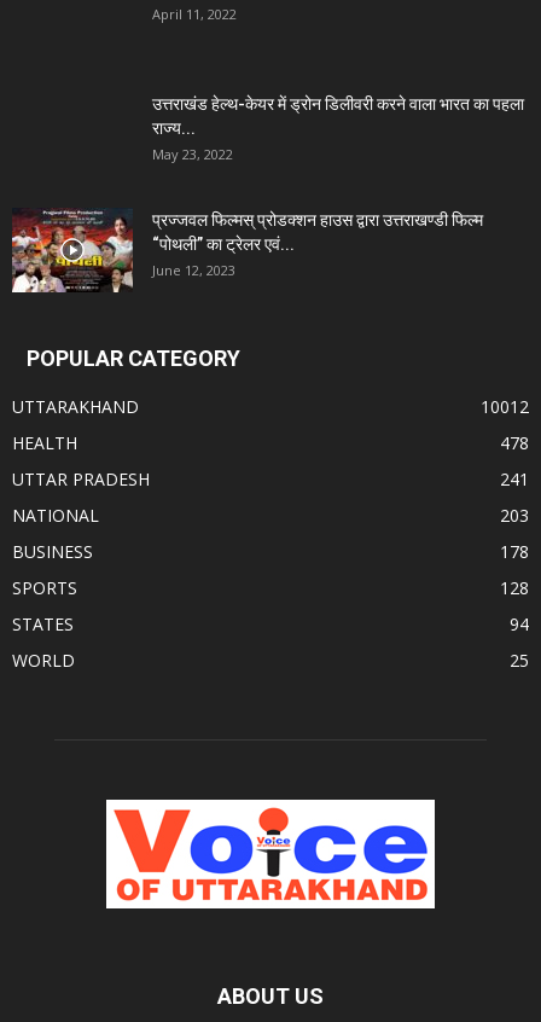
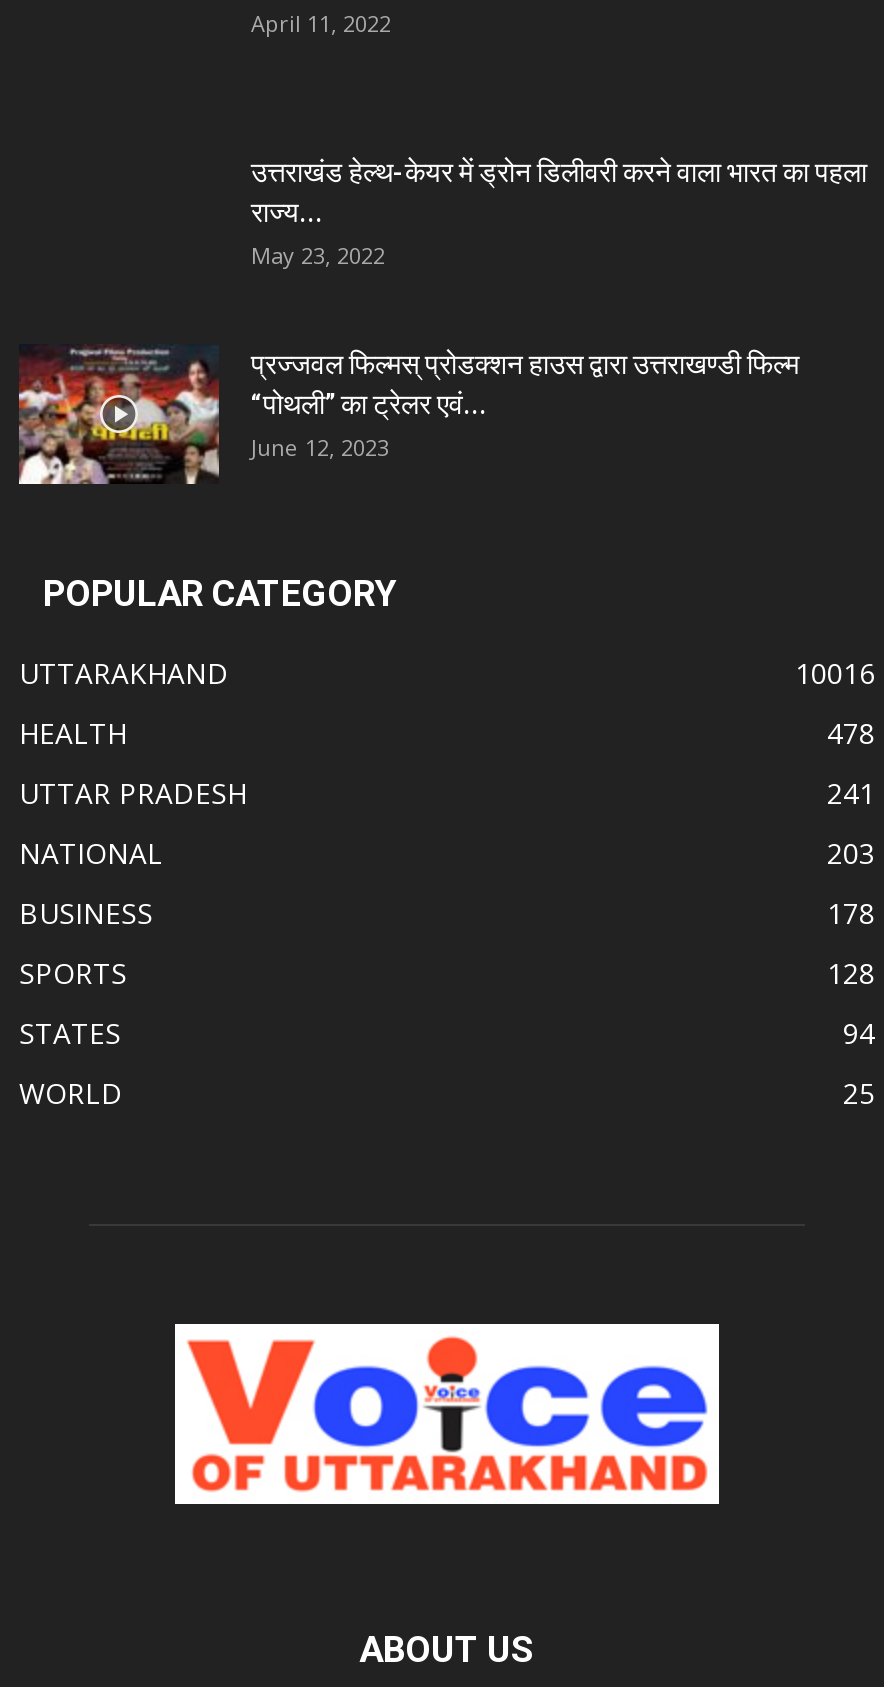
- 10012
+ 10016
